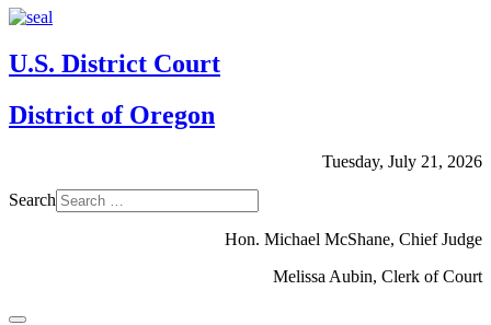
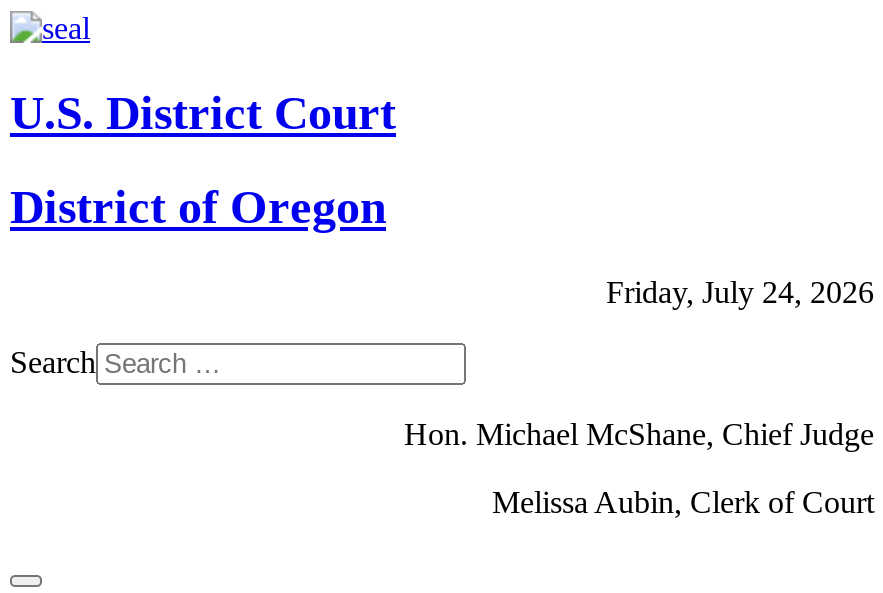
- Tuesday, July 21, 2026
+ Friday, July 24, 2026
